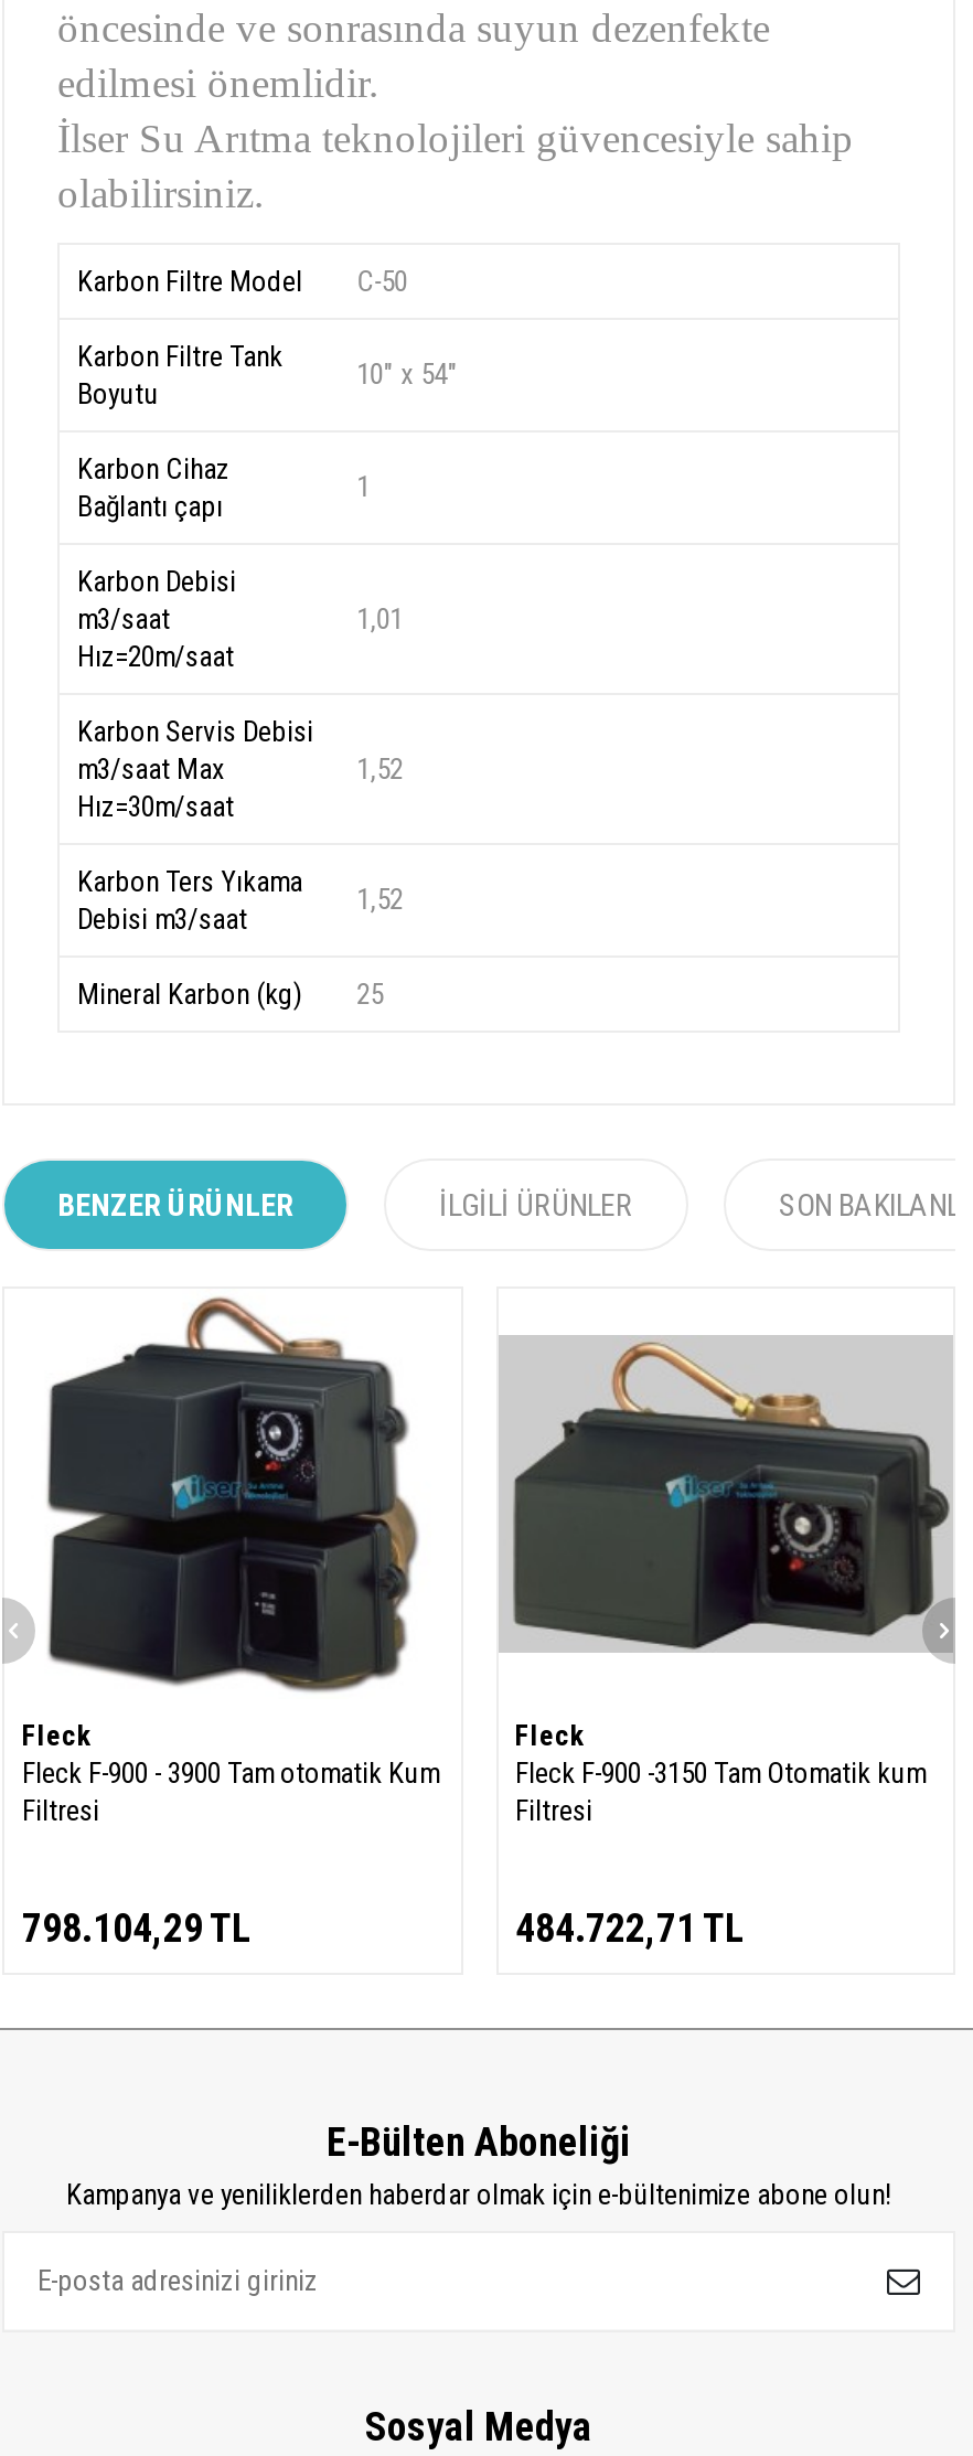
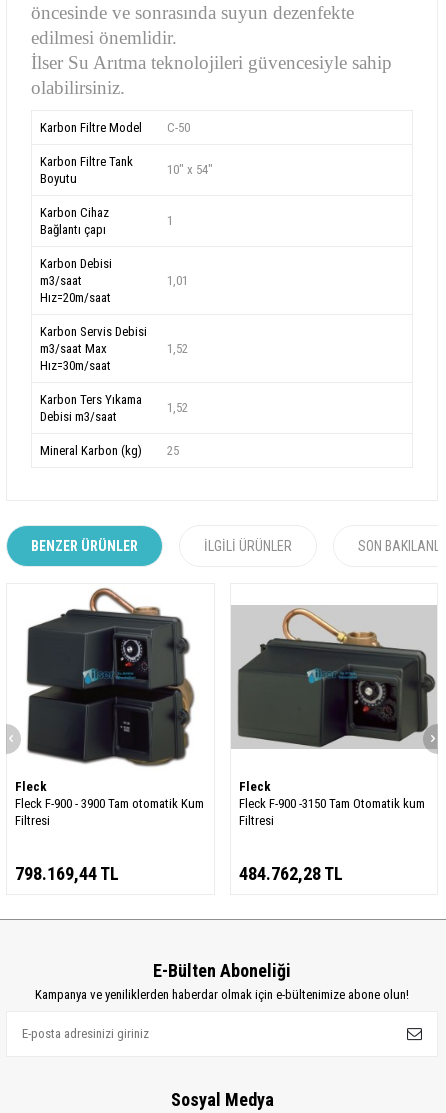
- 798.104,29 TL
+ 798.169,44 TL

- 484.722,71 TL
+ 484.762,28 TL
